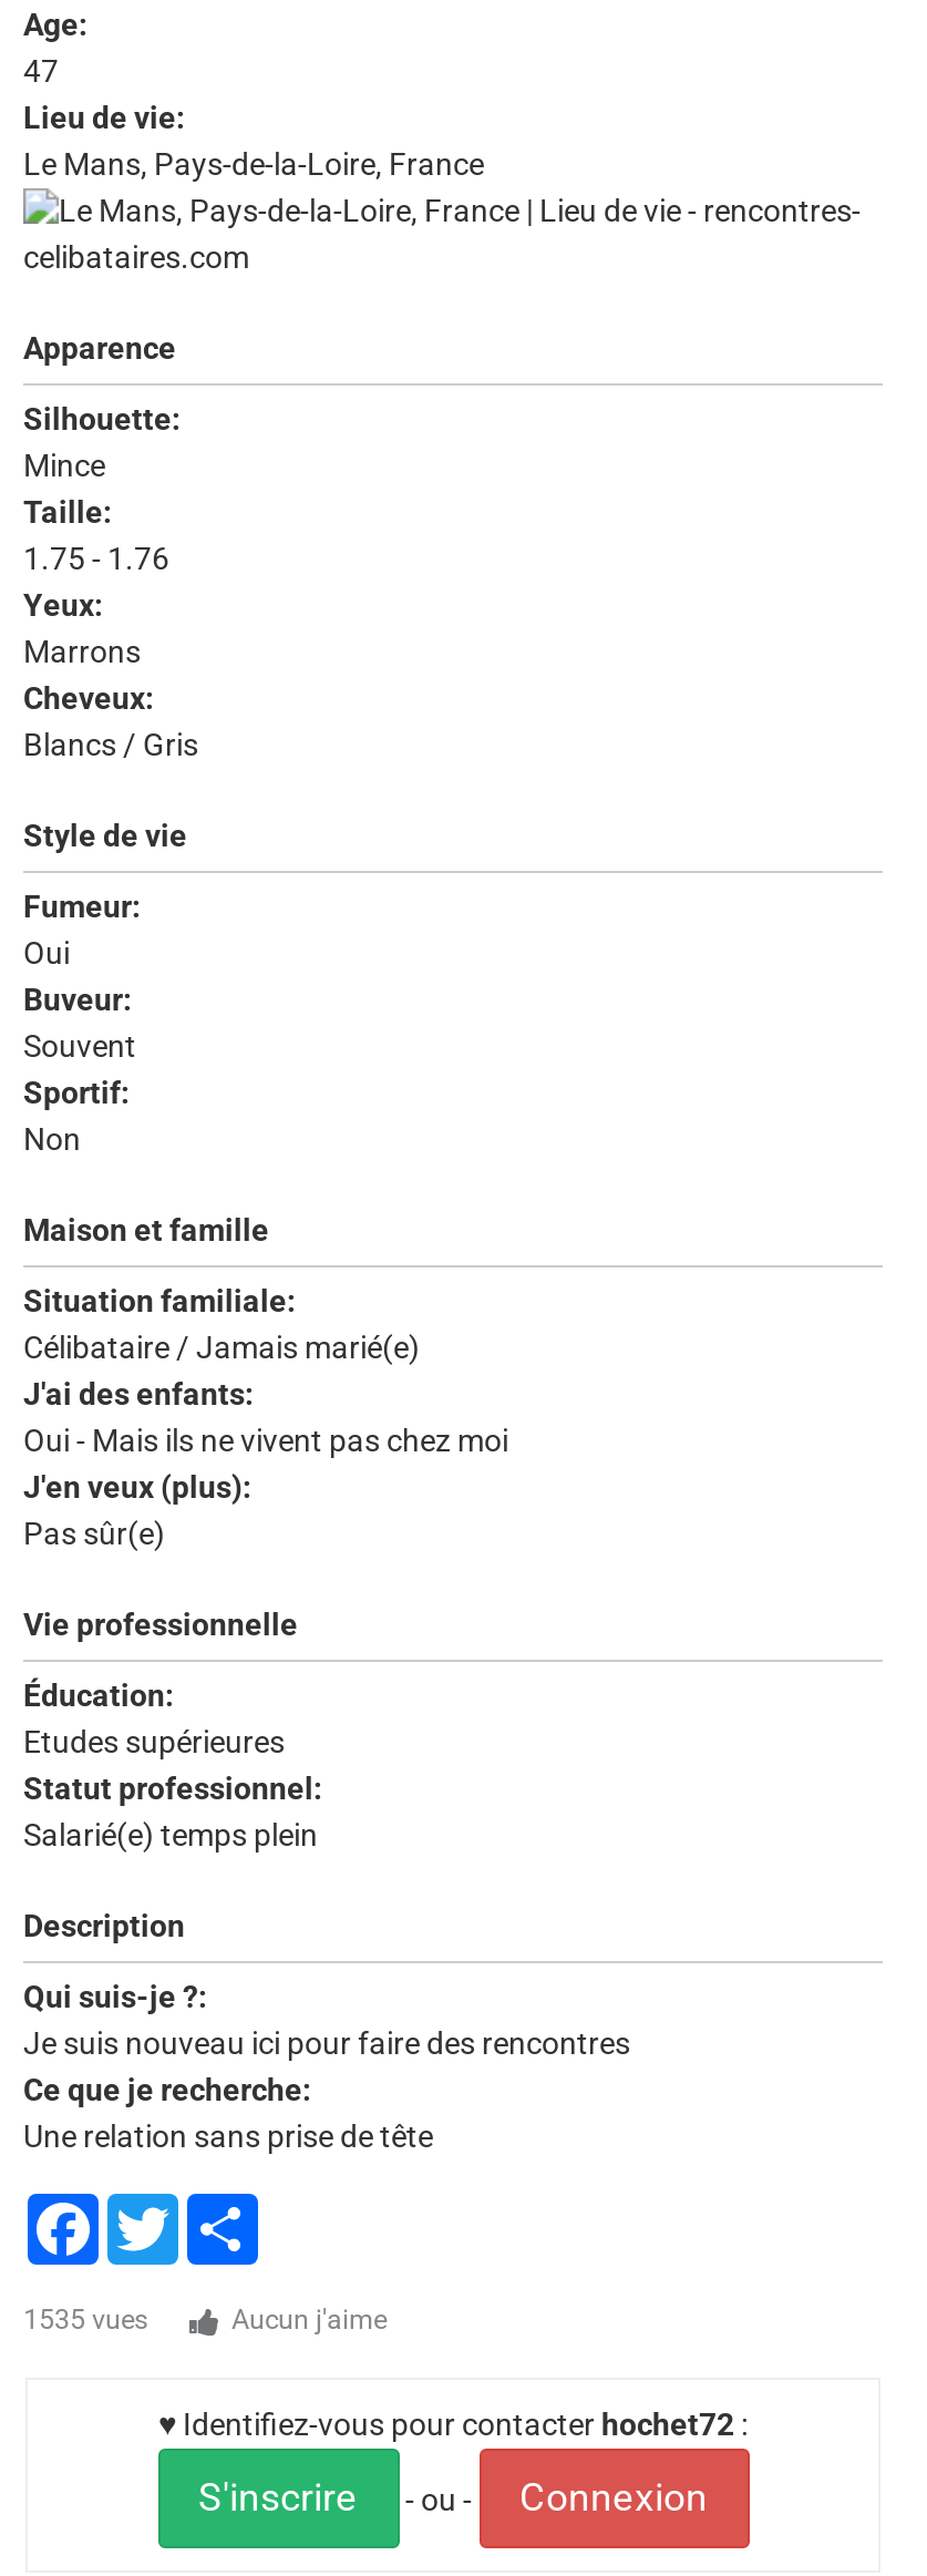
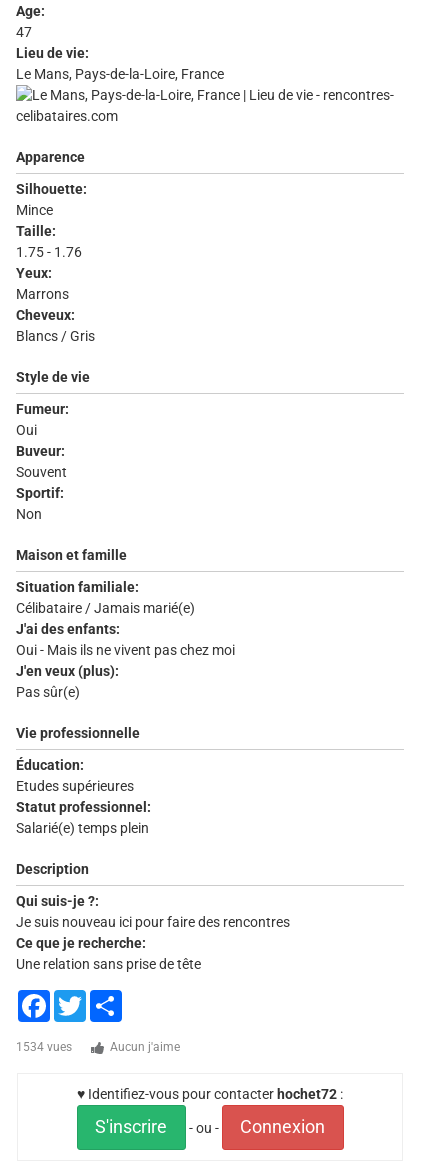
- 1535 vues
+ 1534 vues
